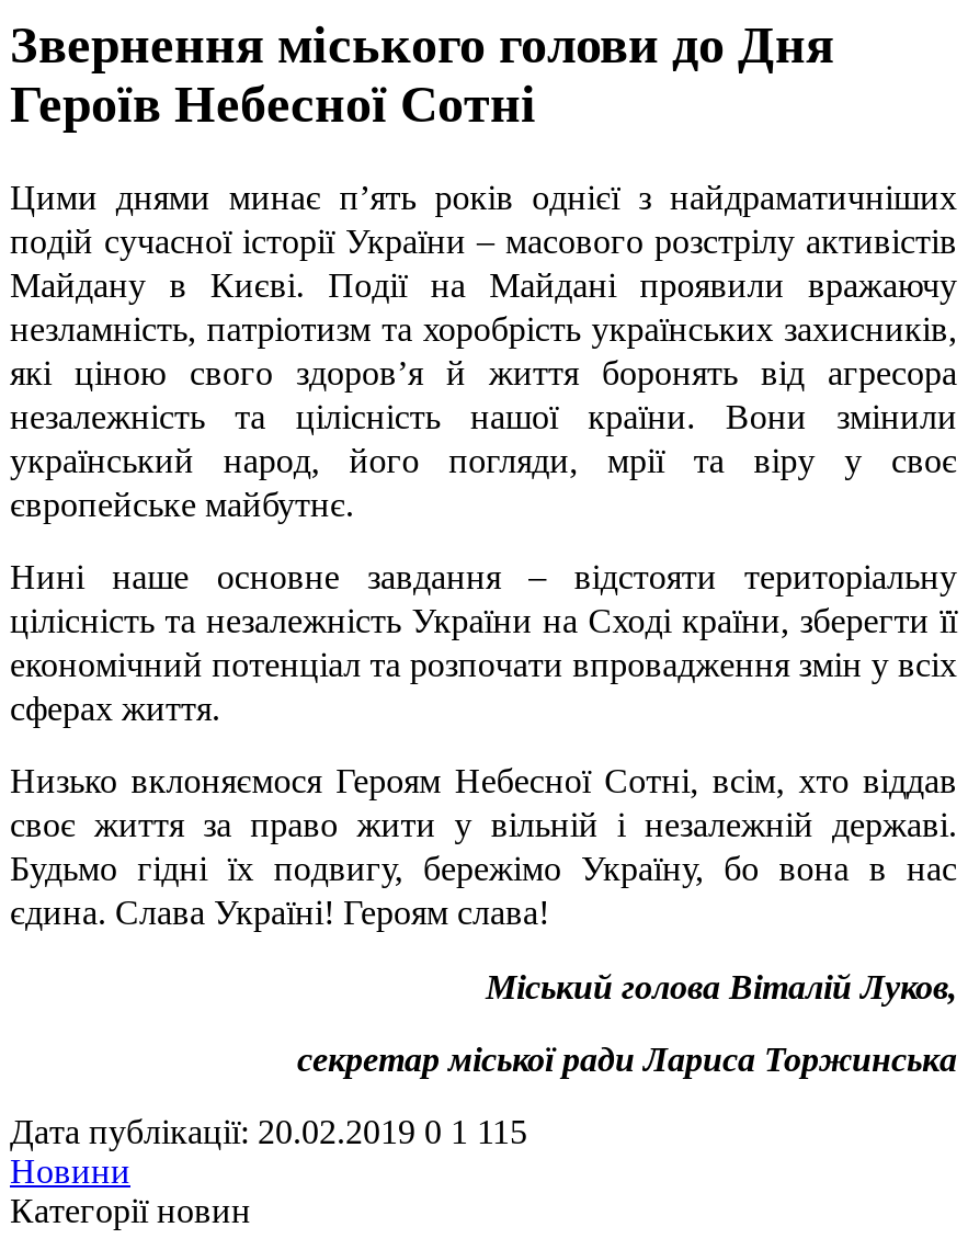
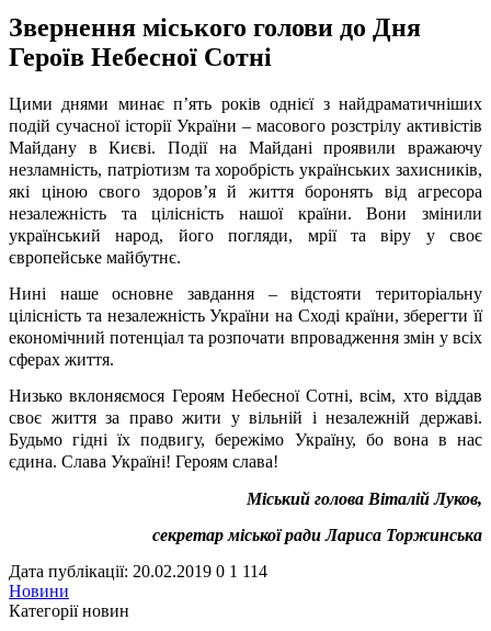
- Дата публікації: 20.02.2019 0 1 115
+ Дата публікації: 20.02.2019 0 1 114
